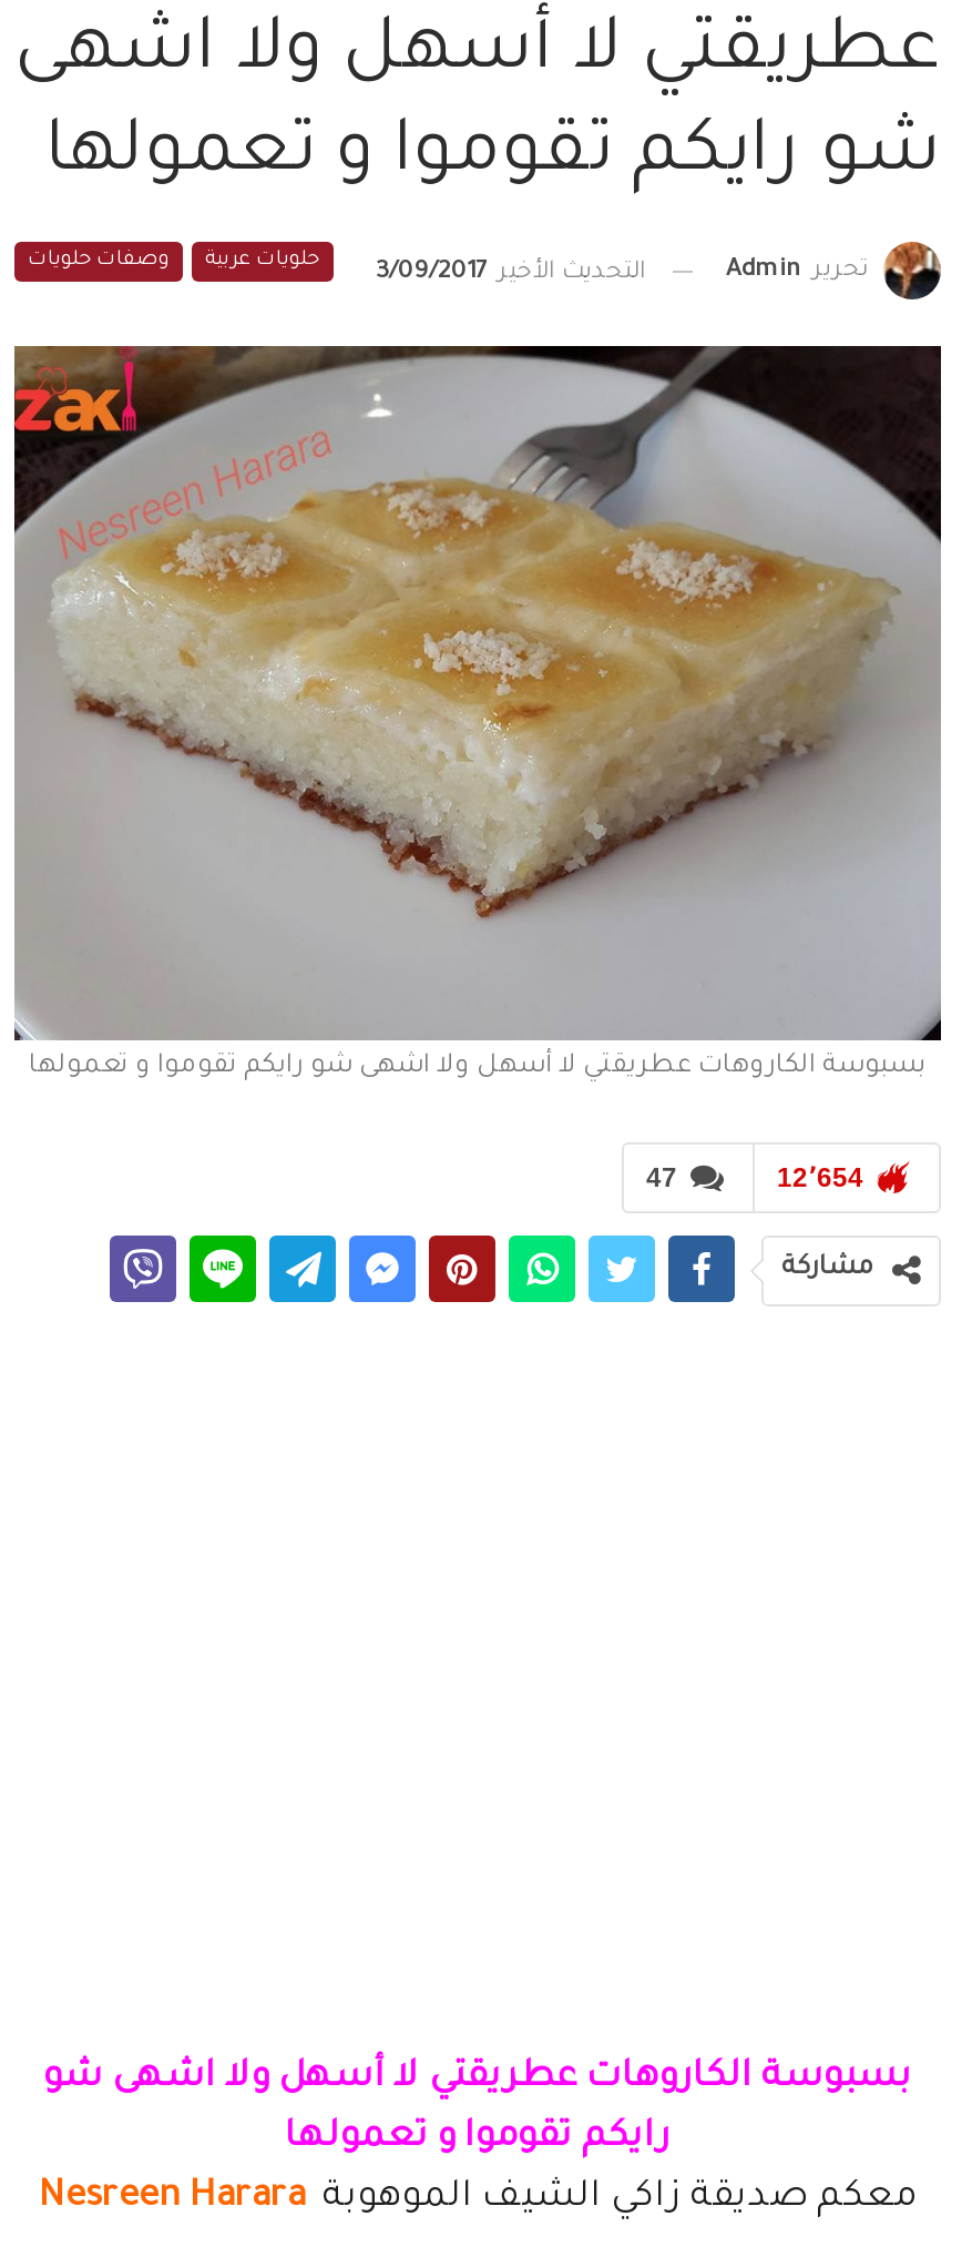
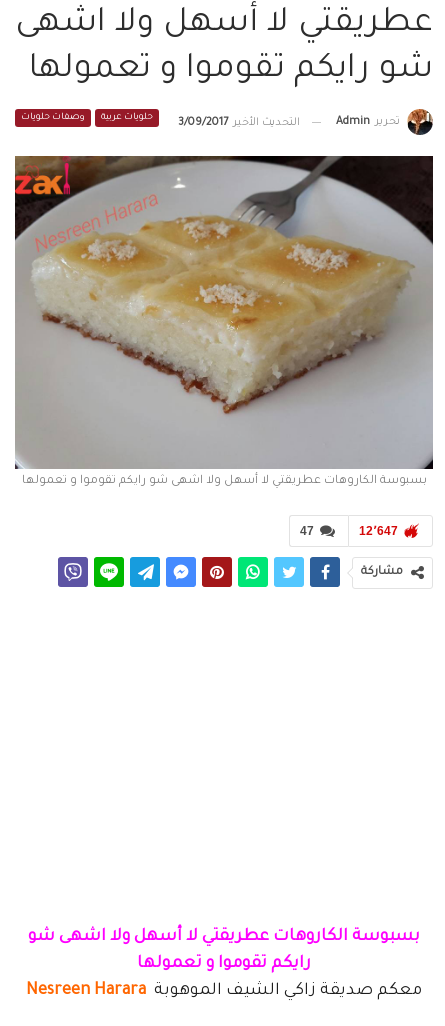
- 12٬654
+ 12٬647
